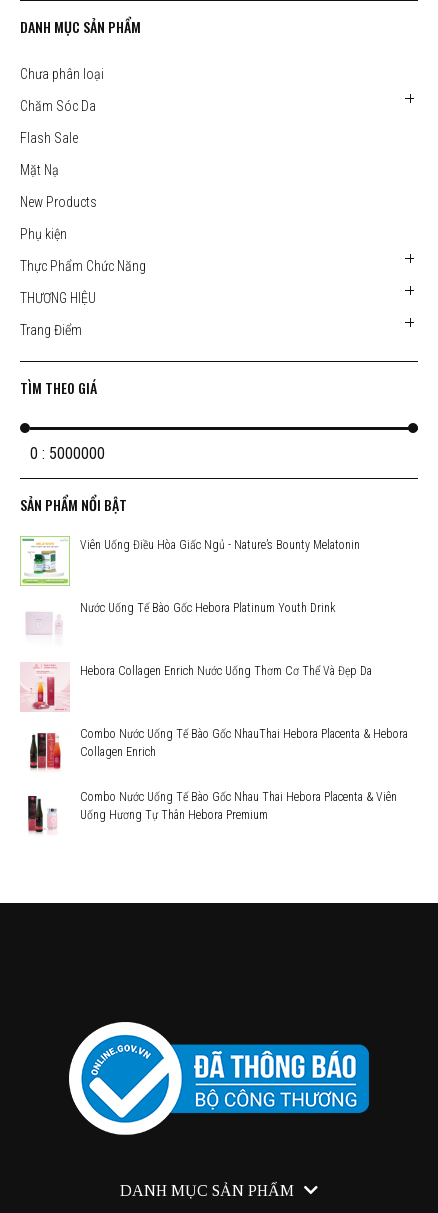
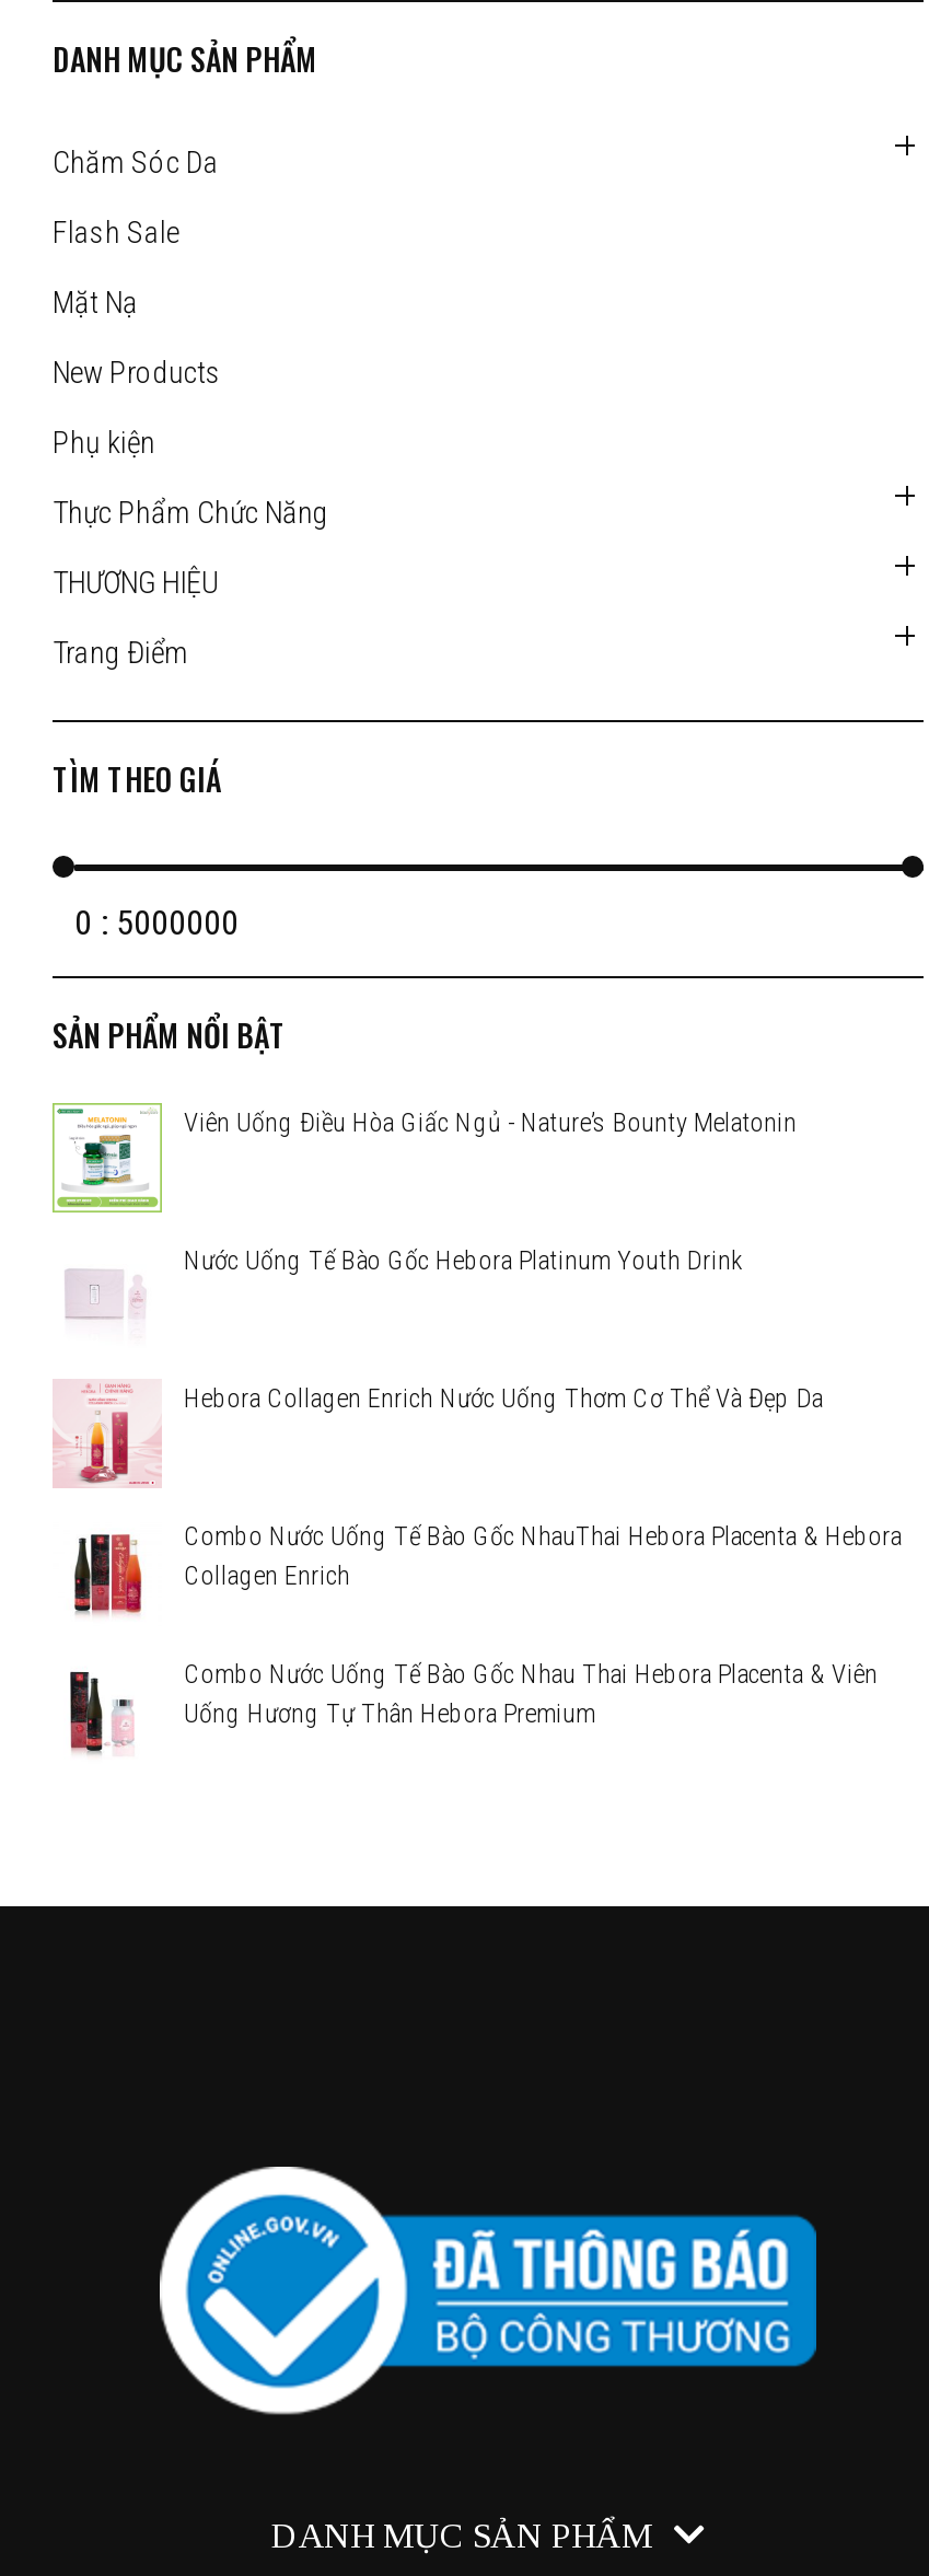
- Chưa phân loại
